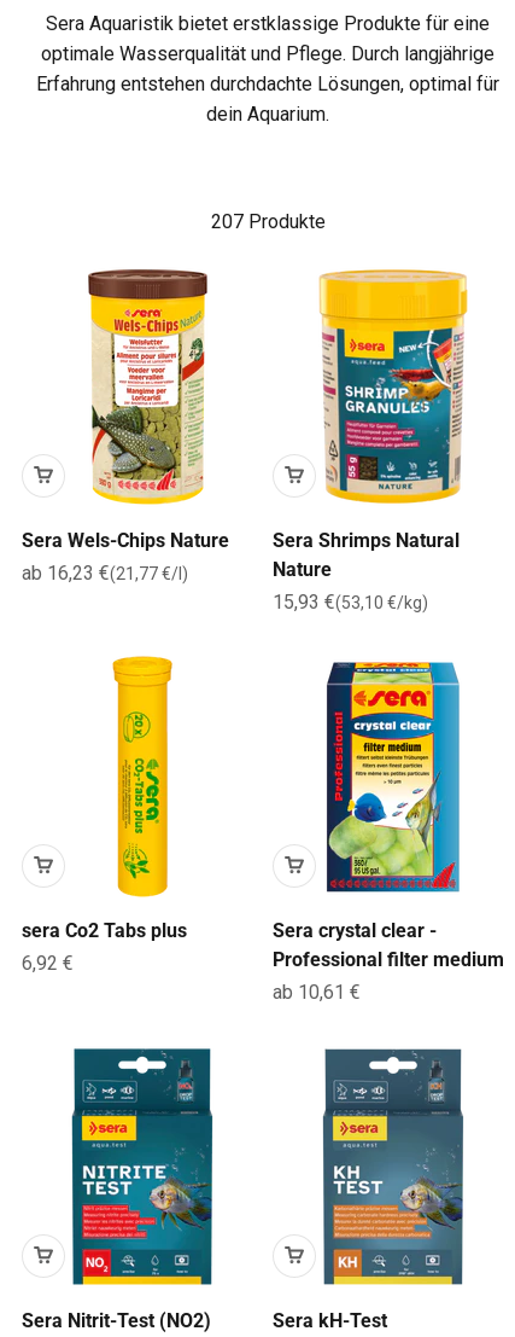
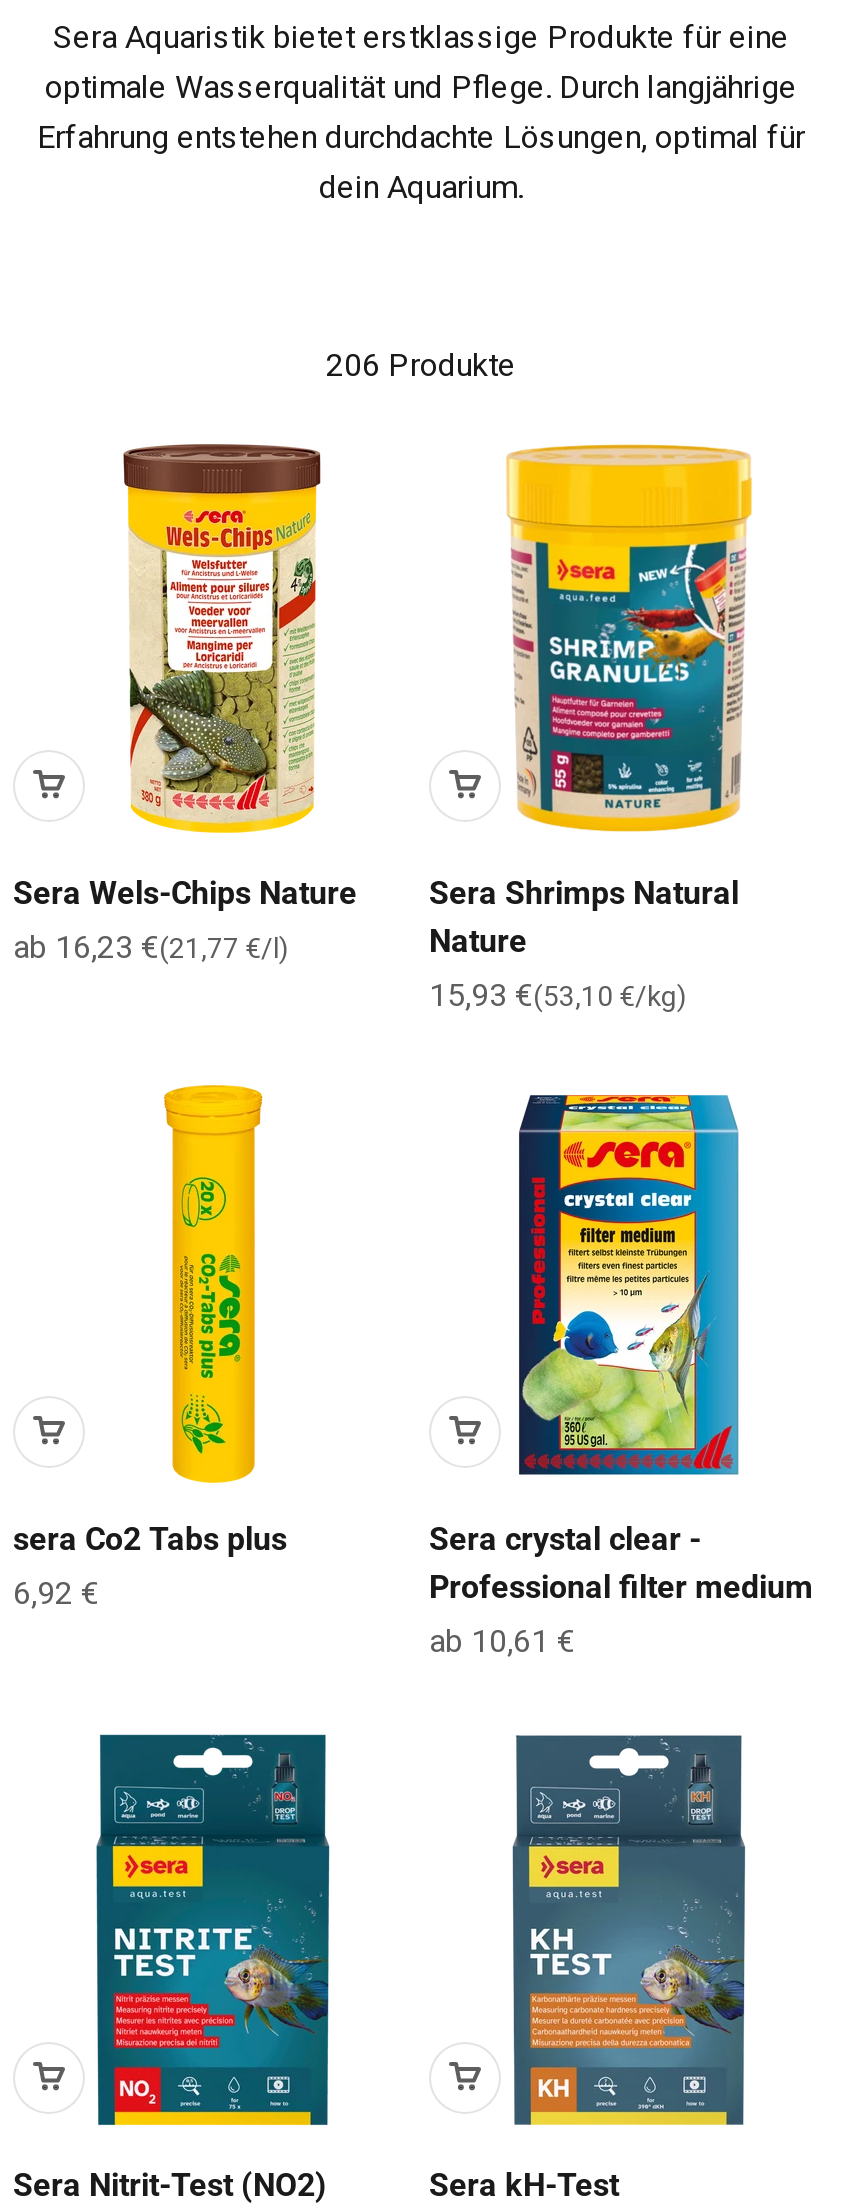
- 207 Produkte
+ 206 Produkte
